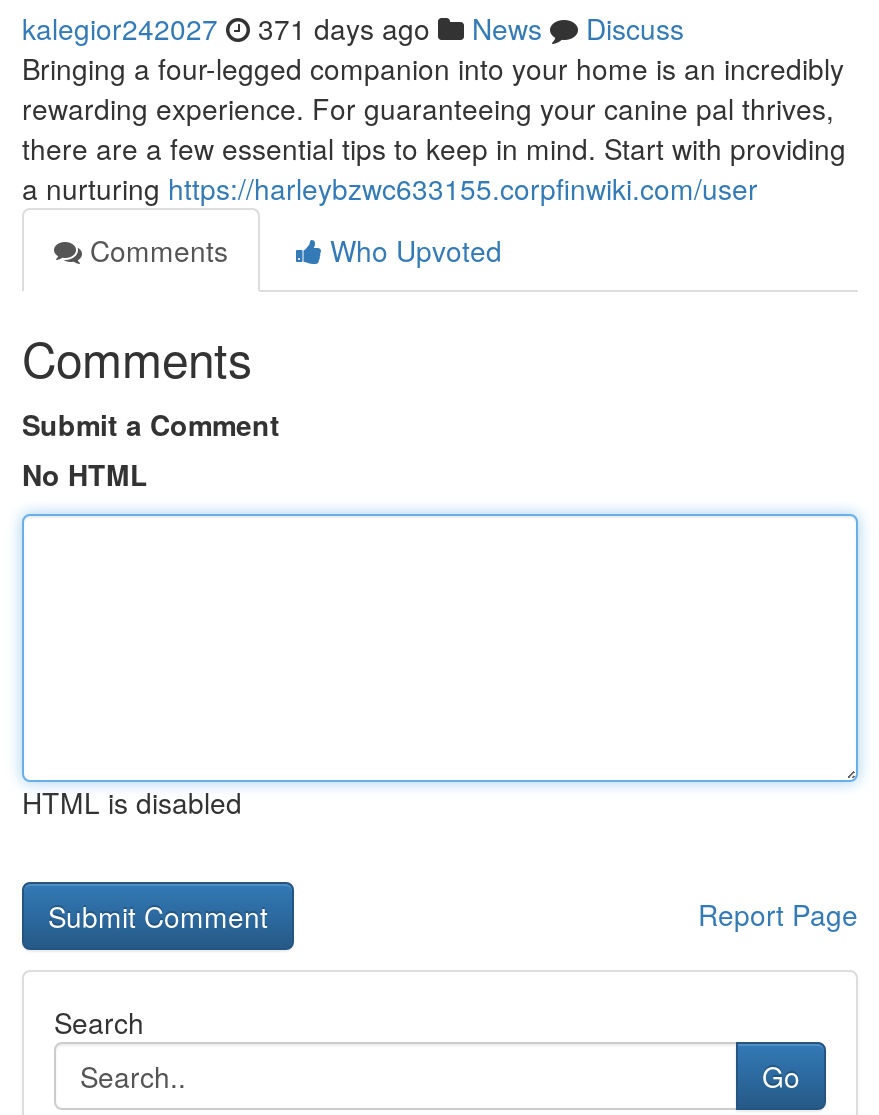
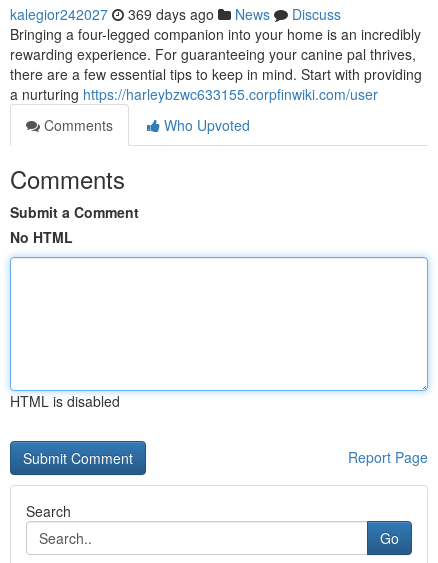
- kalegior242027 371 days ago News Discuss
+ kalegior242027 369 days ago News Discuss
